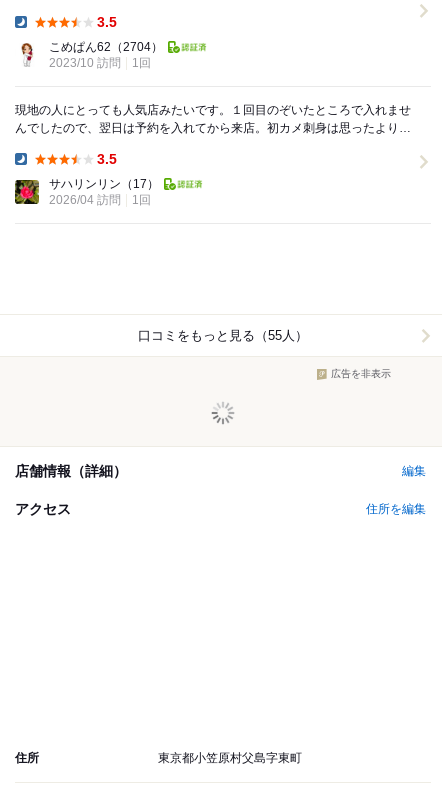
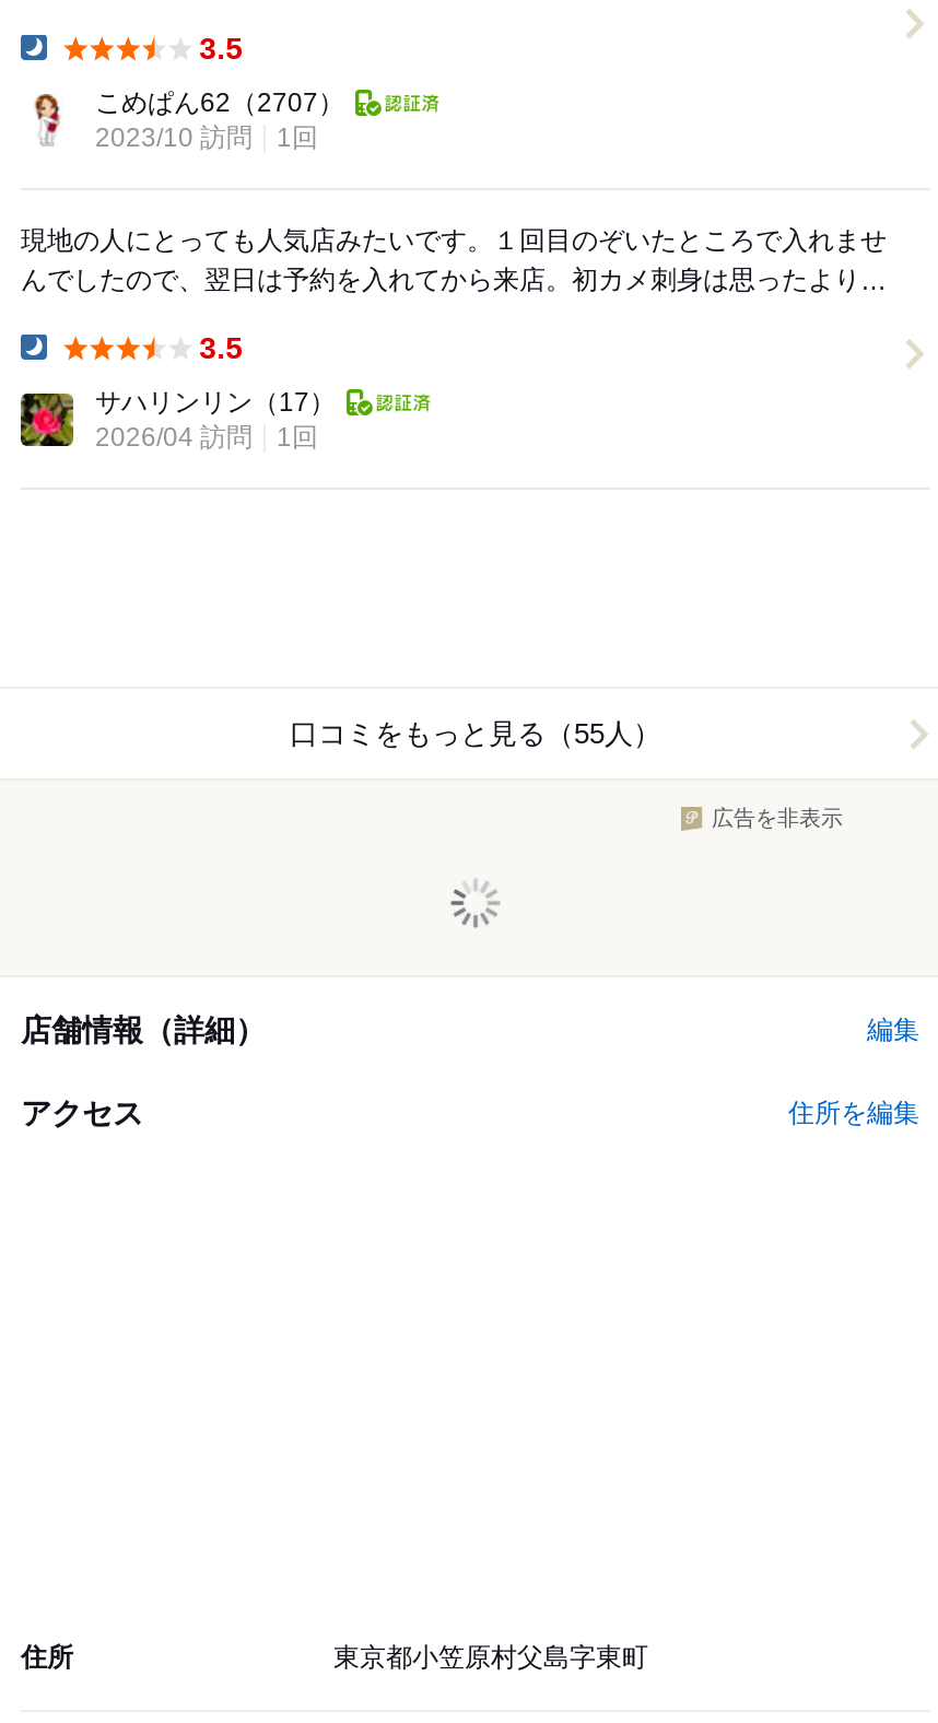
- こめぱん62（2704）
+ こめぱん62（2707）
